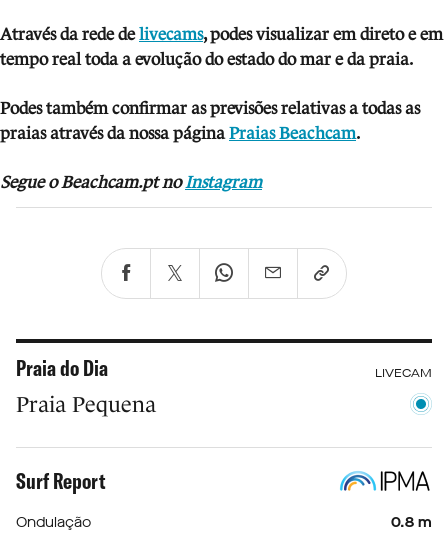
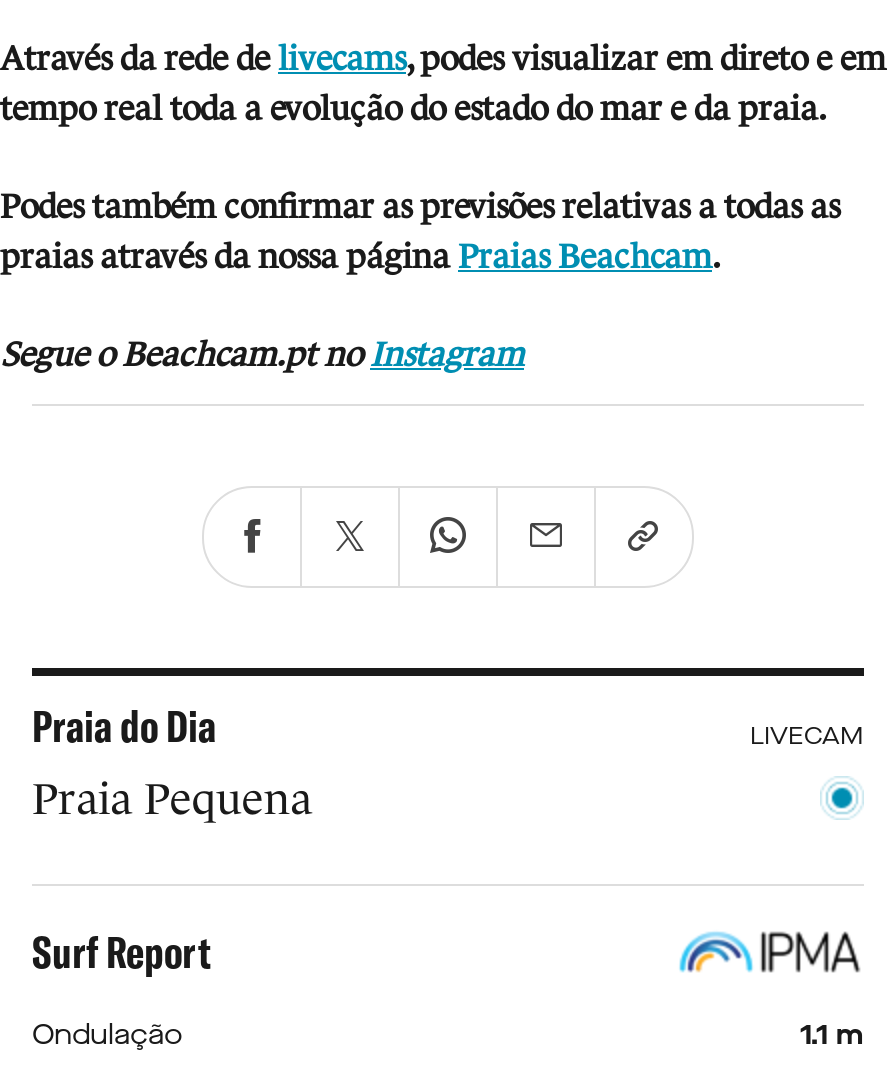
- 0.8 m
+ 1.1 m
